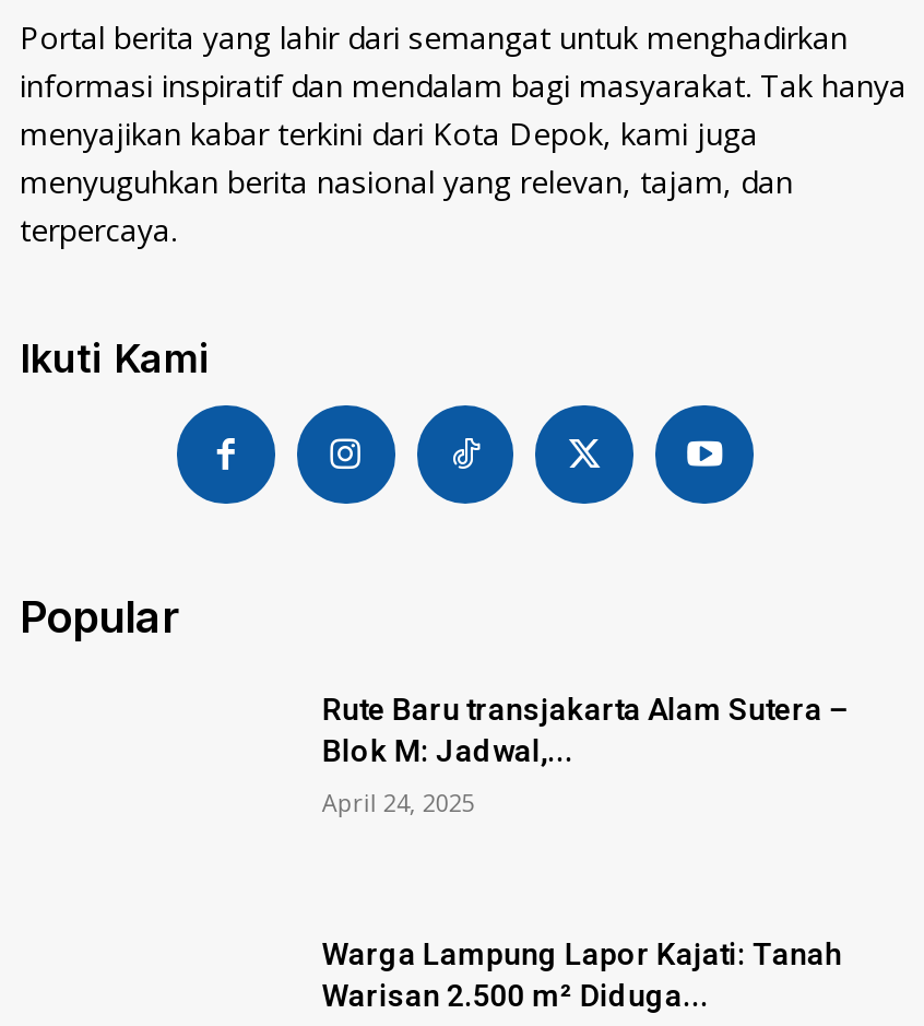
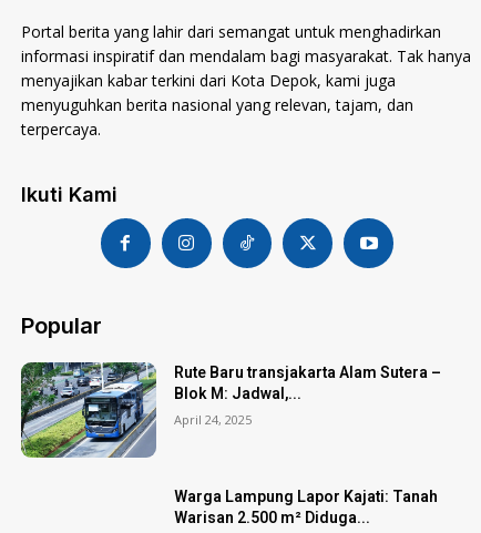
+ [image]
